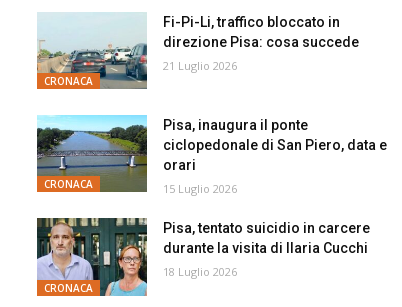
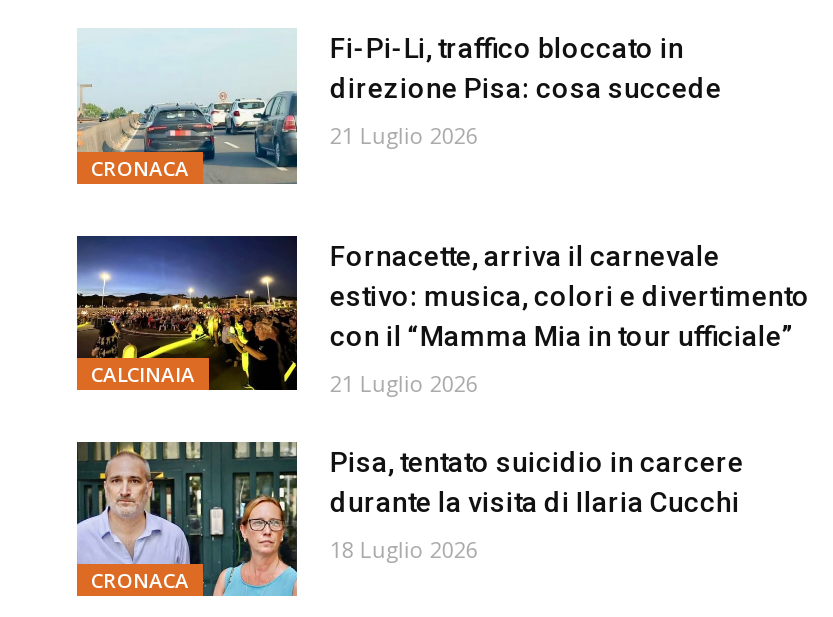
- [image]
- CRONACA
+ [image]
+ CALCINAIA

- Pisa, inaugura il ponte
- ciclopedonale di San Piero, data e
- orari
+ Fornacette, arriva il carnevale
+ estivo: musica, colori e divertimento
+ con il “Mamma Mia in tour ufficiale”

- 15 Luglio 2026
+ 21 Luglio 2026
